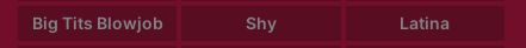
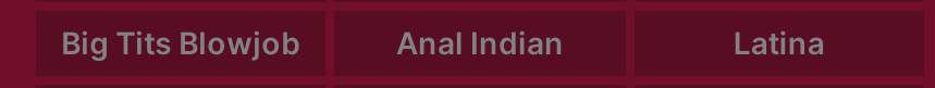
- Shy
+ Anal Indian
